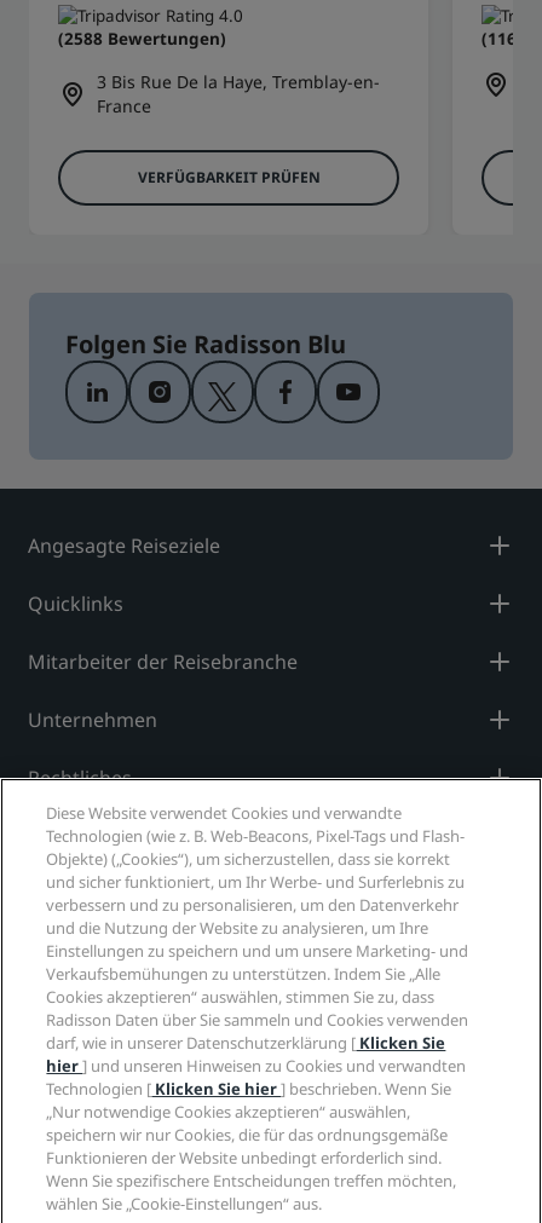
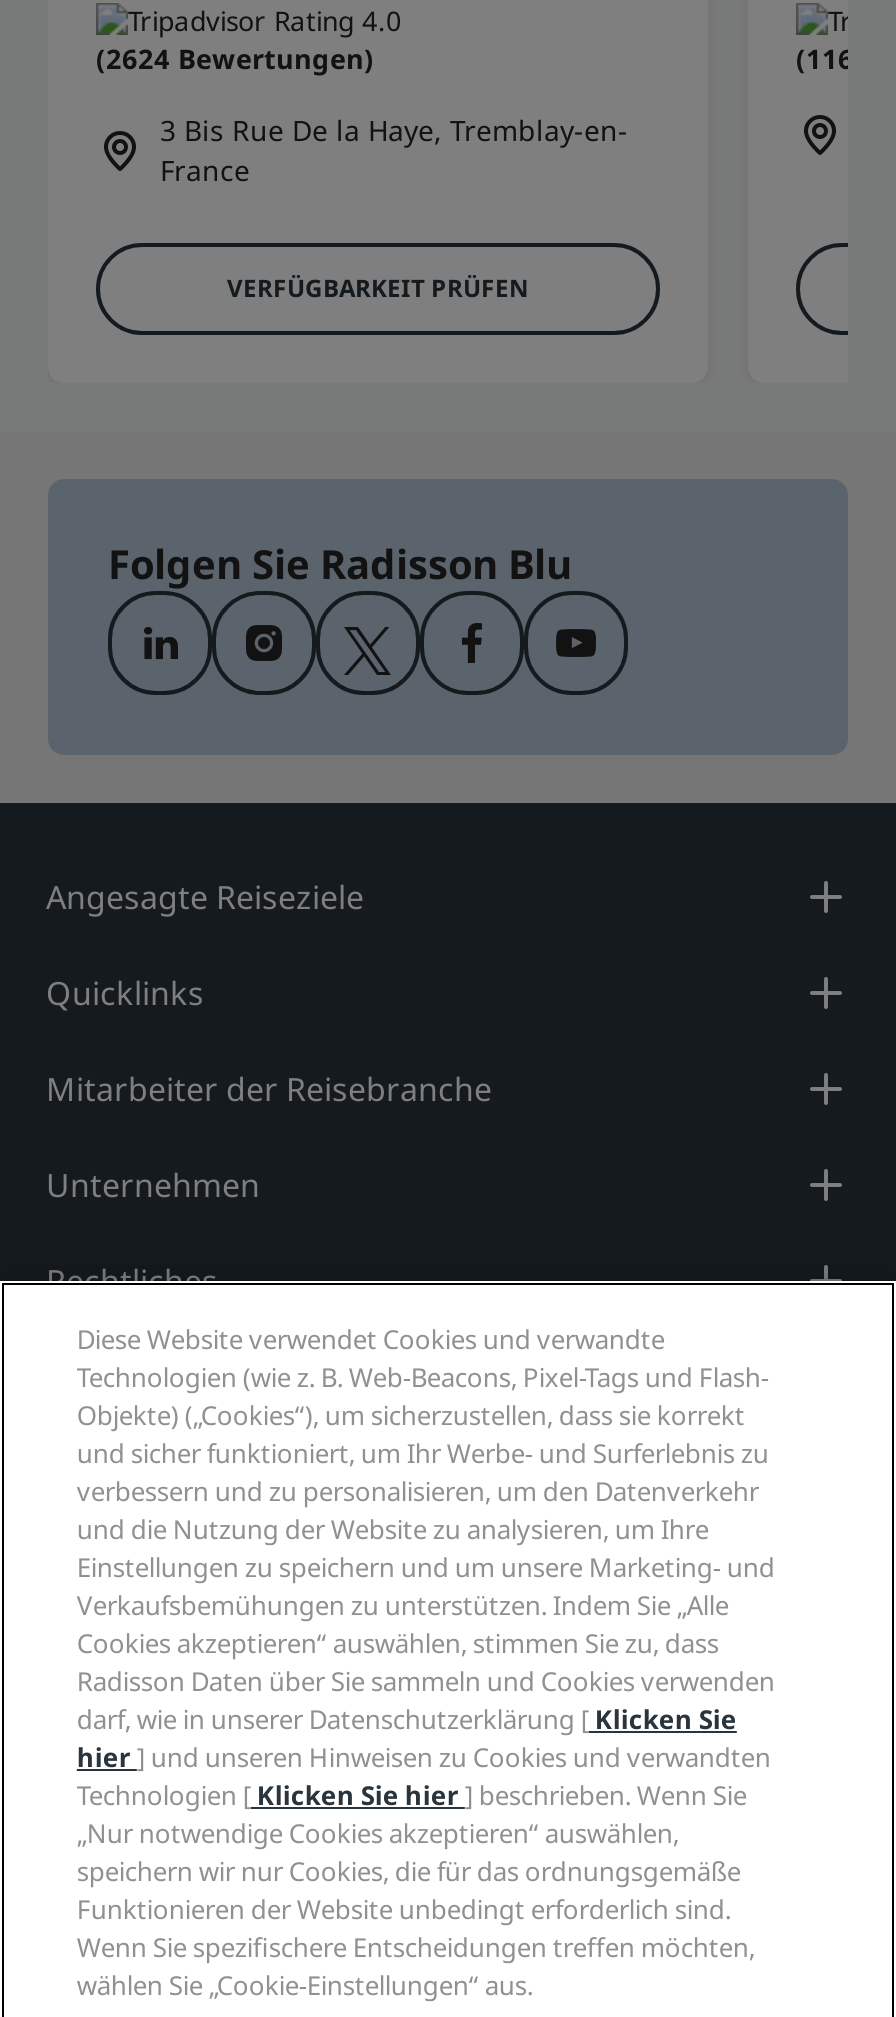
- (2588 Bewertungen)
+ (2624 Bewertungen)
